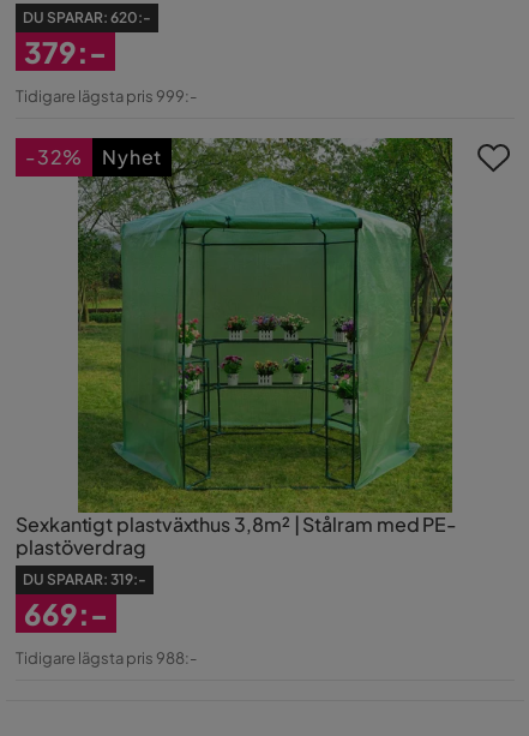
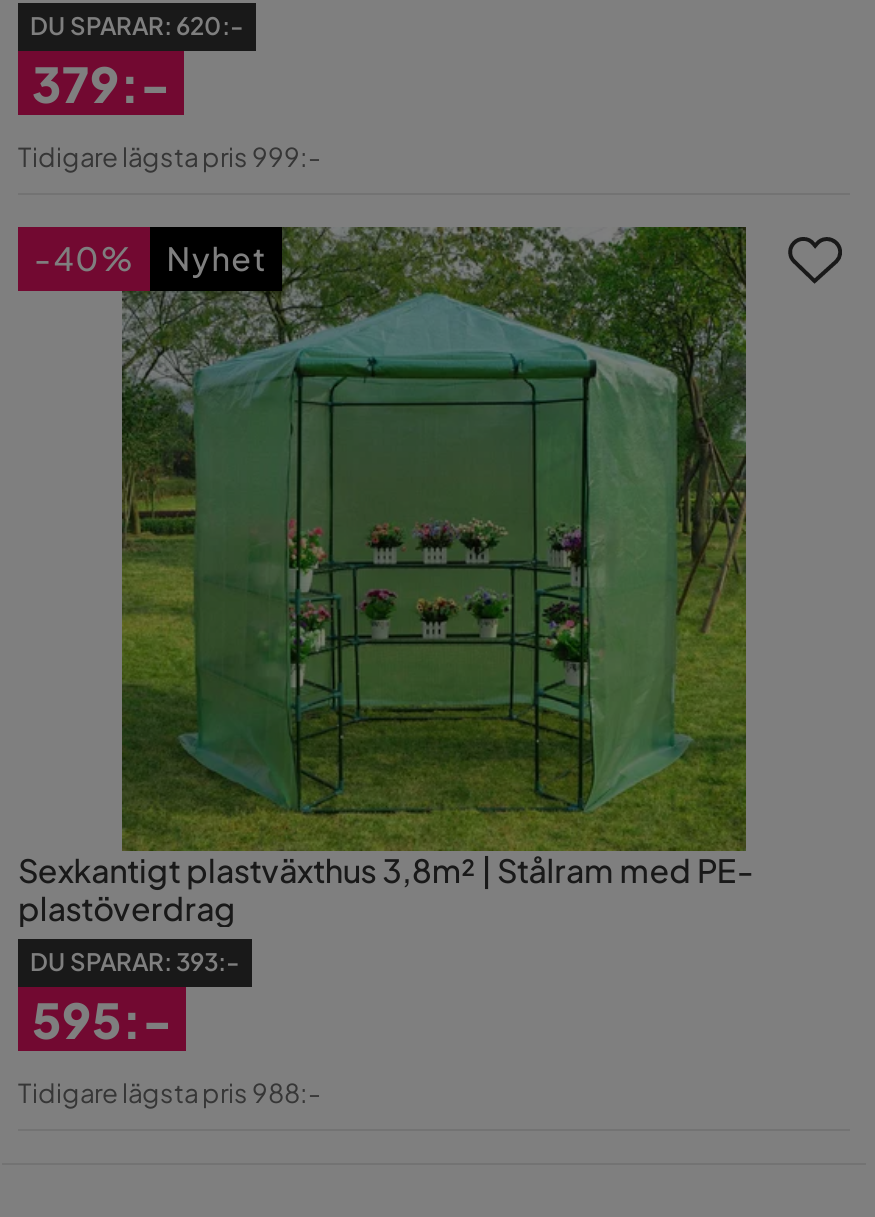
- -32% Nyhet
+ -40% Nyhet

- DU SPARAR: 319:-
+ DU SPARAR: 393:-

- 669:-
+ 595:-
